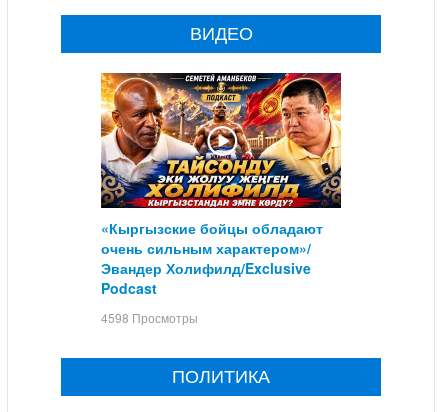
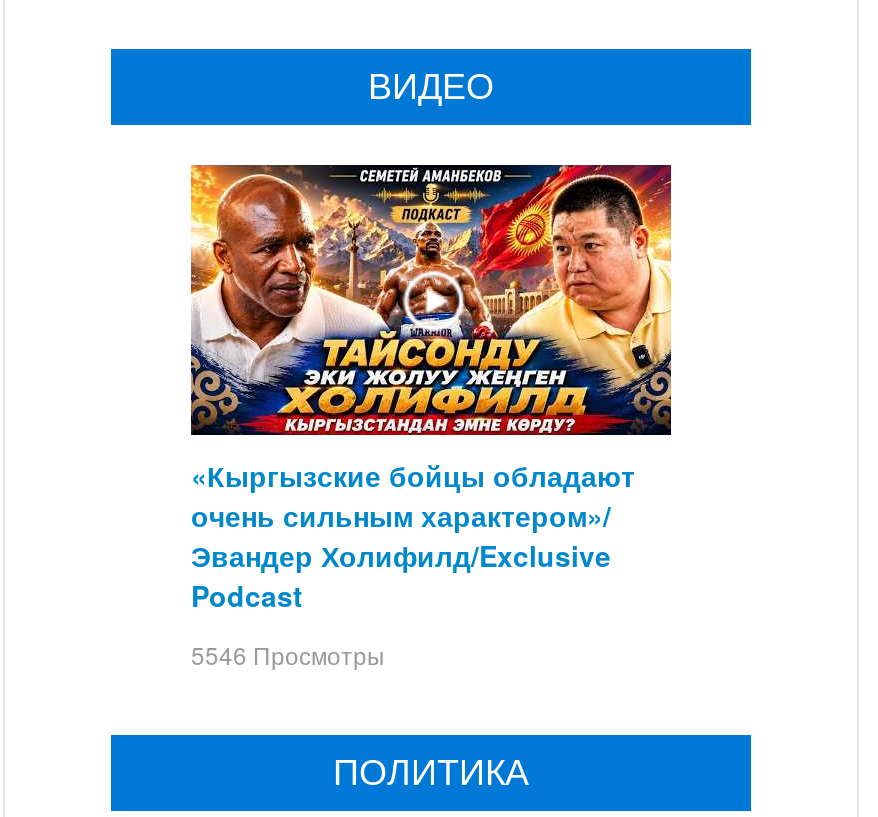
- 4598 Просмотры
+ 5546 Просмотры
